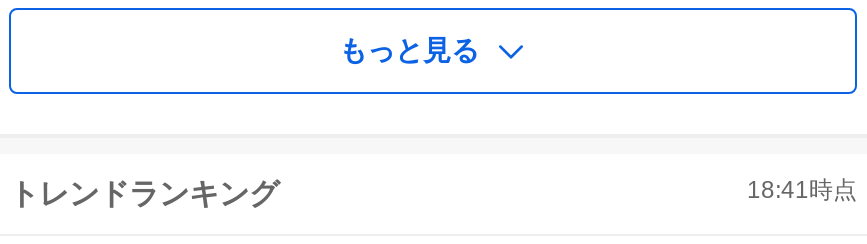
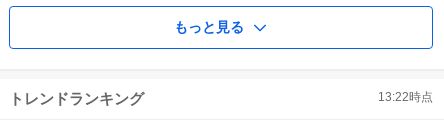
- 18:41時点
+ 13:22時点
